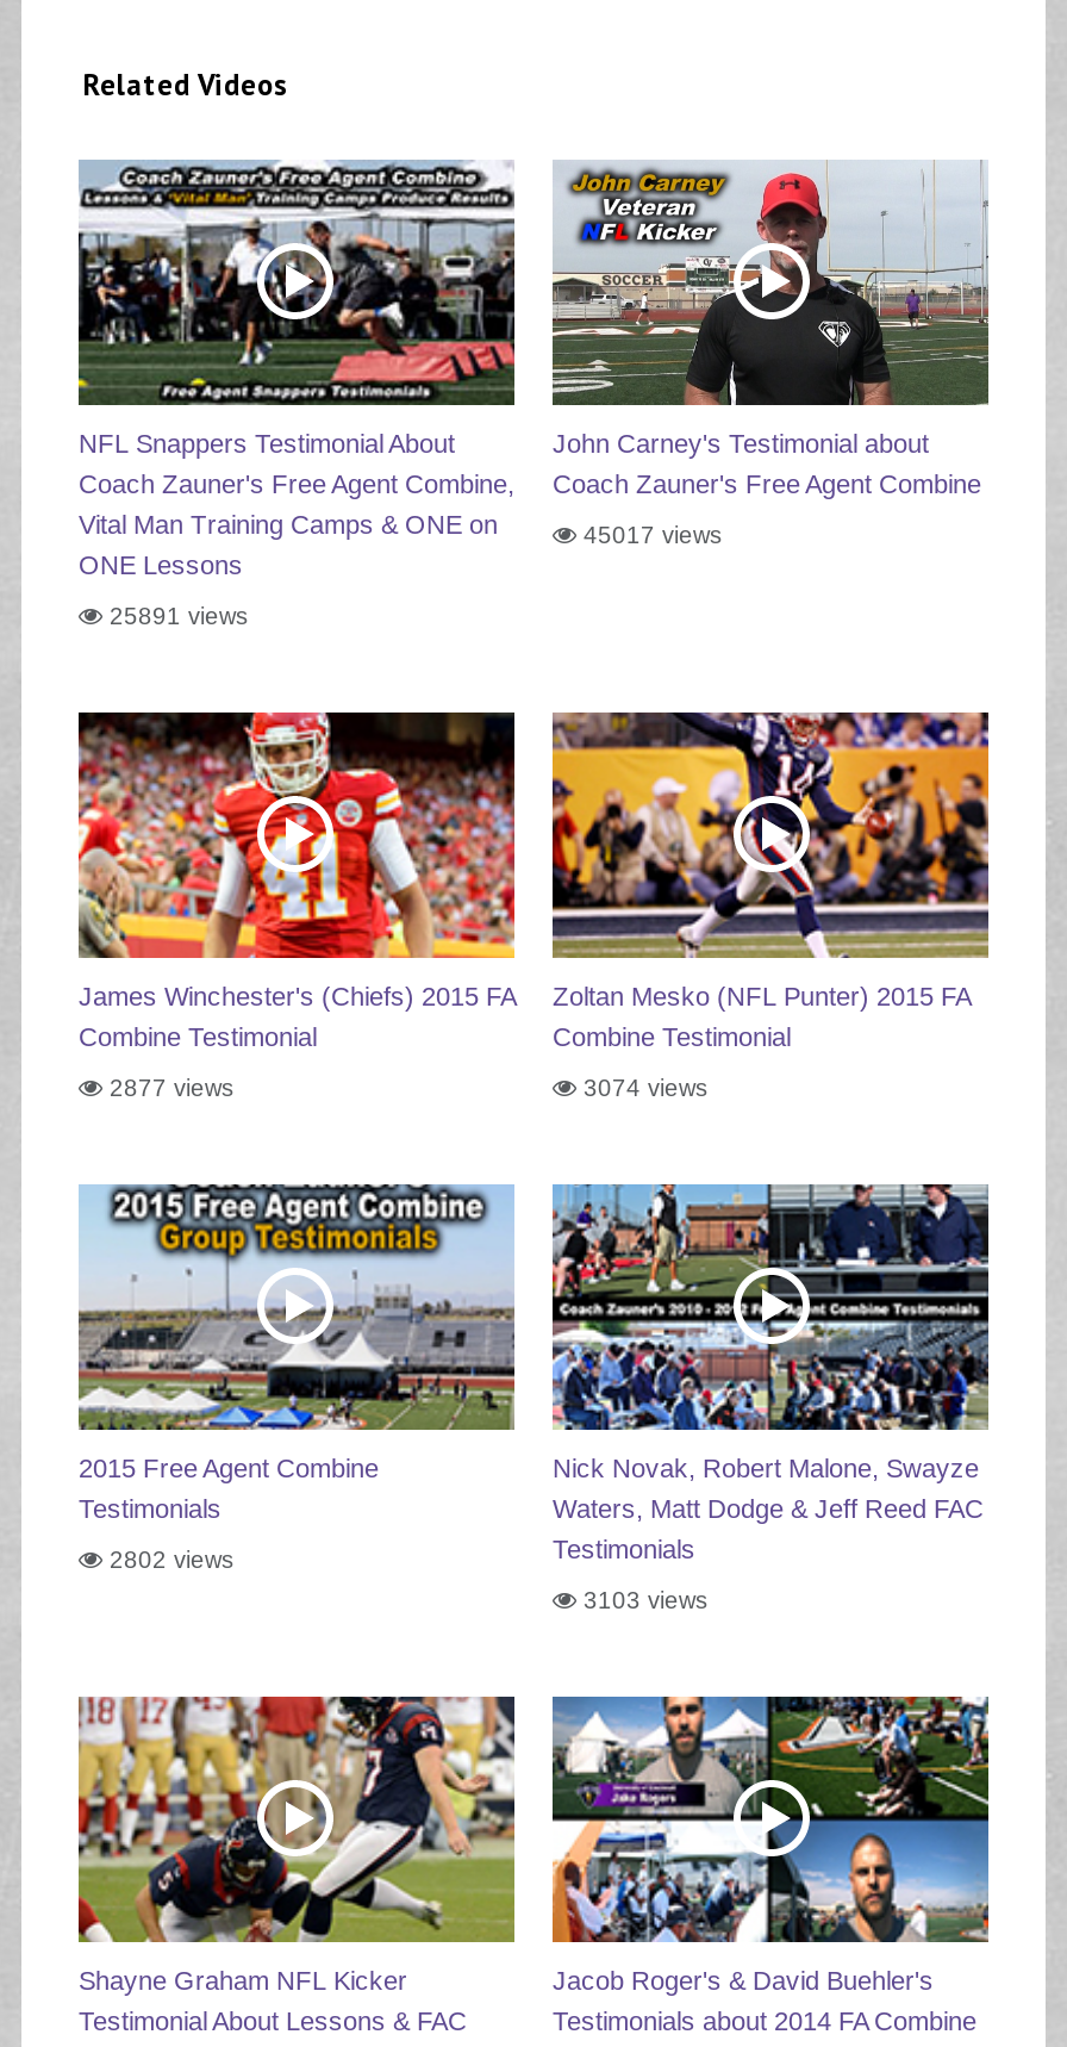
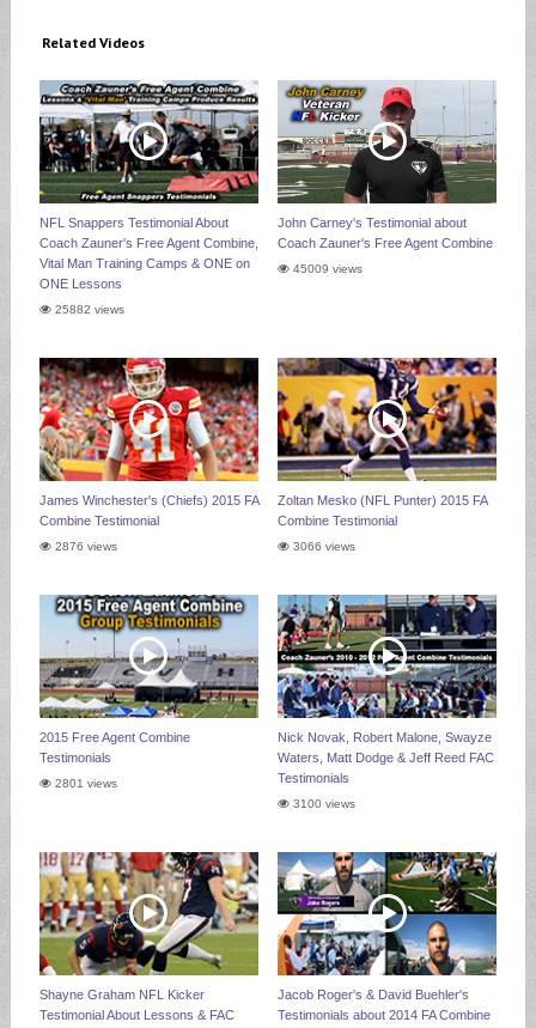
- 45017 views
+ 45009 views

- 25891 views
+ 25882 views

- 2877 views
+ 2876 views

- 3074 views
+ 3066 views

- 2802 views
+ 2801 views

- 3103 views
+ 3100 views
